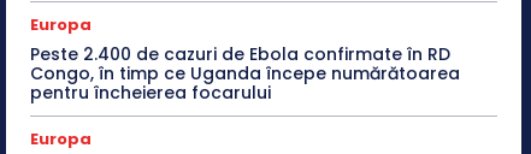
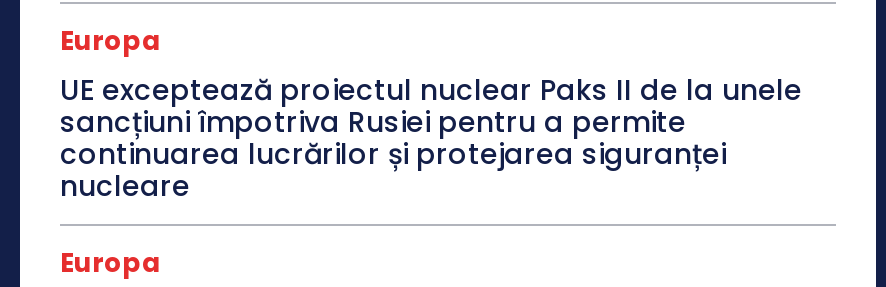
- Peste 2.400 de cazuri de Ebola confirmate în RD
- Congo, în timp ce Uganda începe numărătoarea
- pentru încheierea focarului
+ UE exceptează proiectul nuclear Paks II de la unele
+ sancțiuni împotriva Rusiei pentru a permite
+ continuarea lucrărilor și protejarea siguranței
+ nucleare
